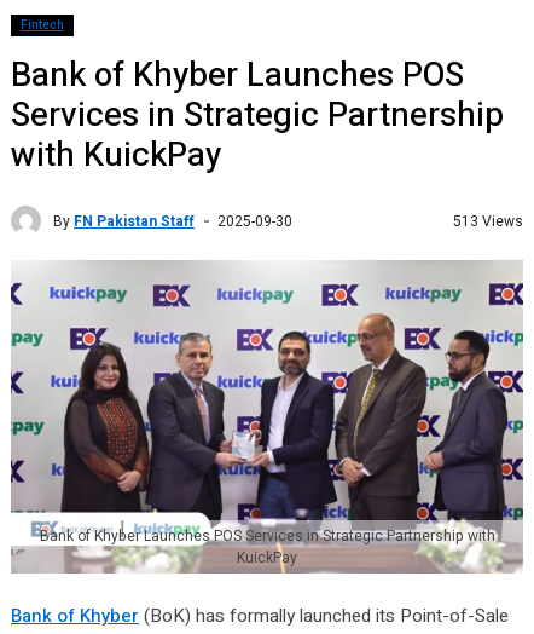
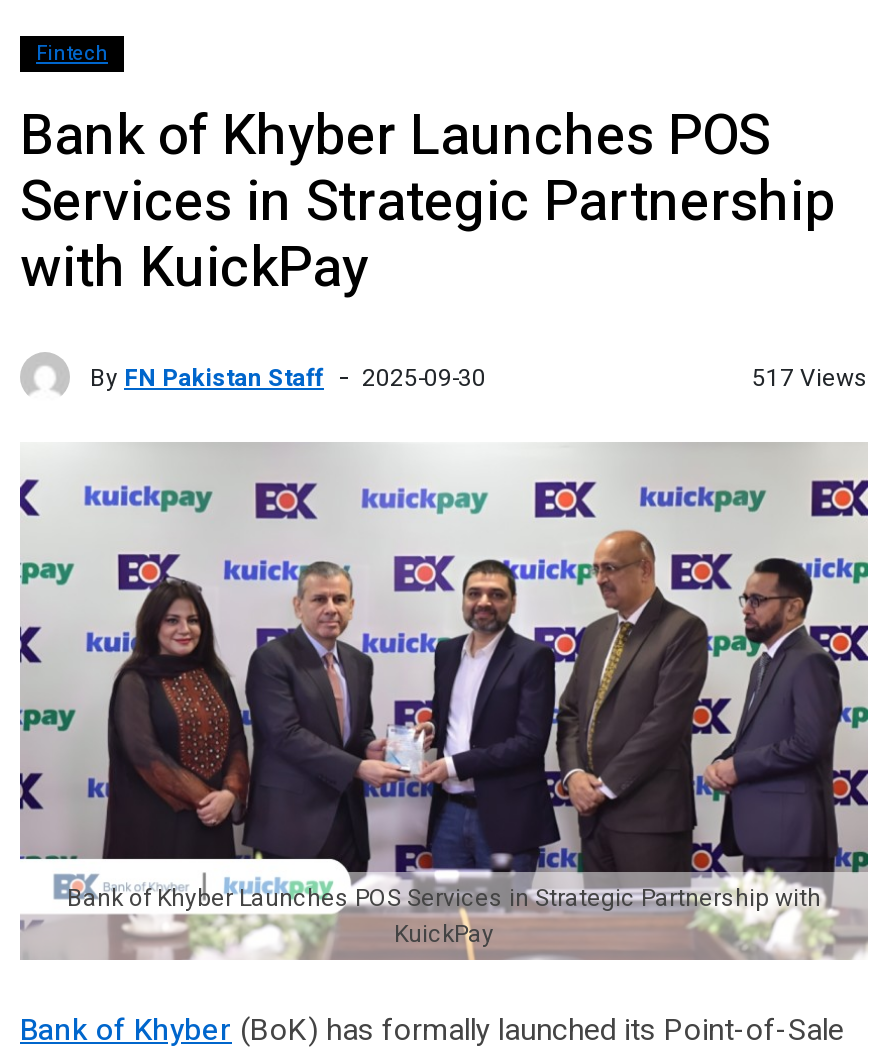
- 513 Views
+ 517 Views
